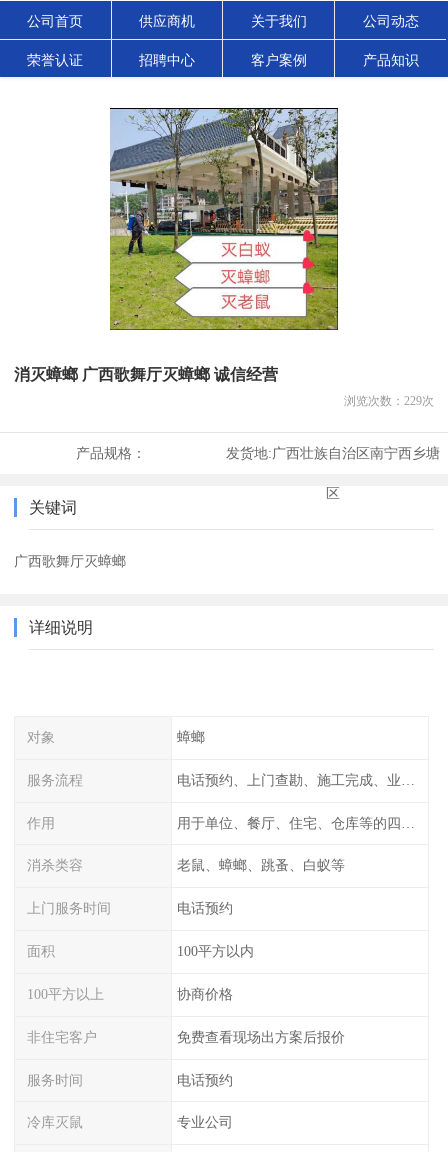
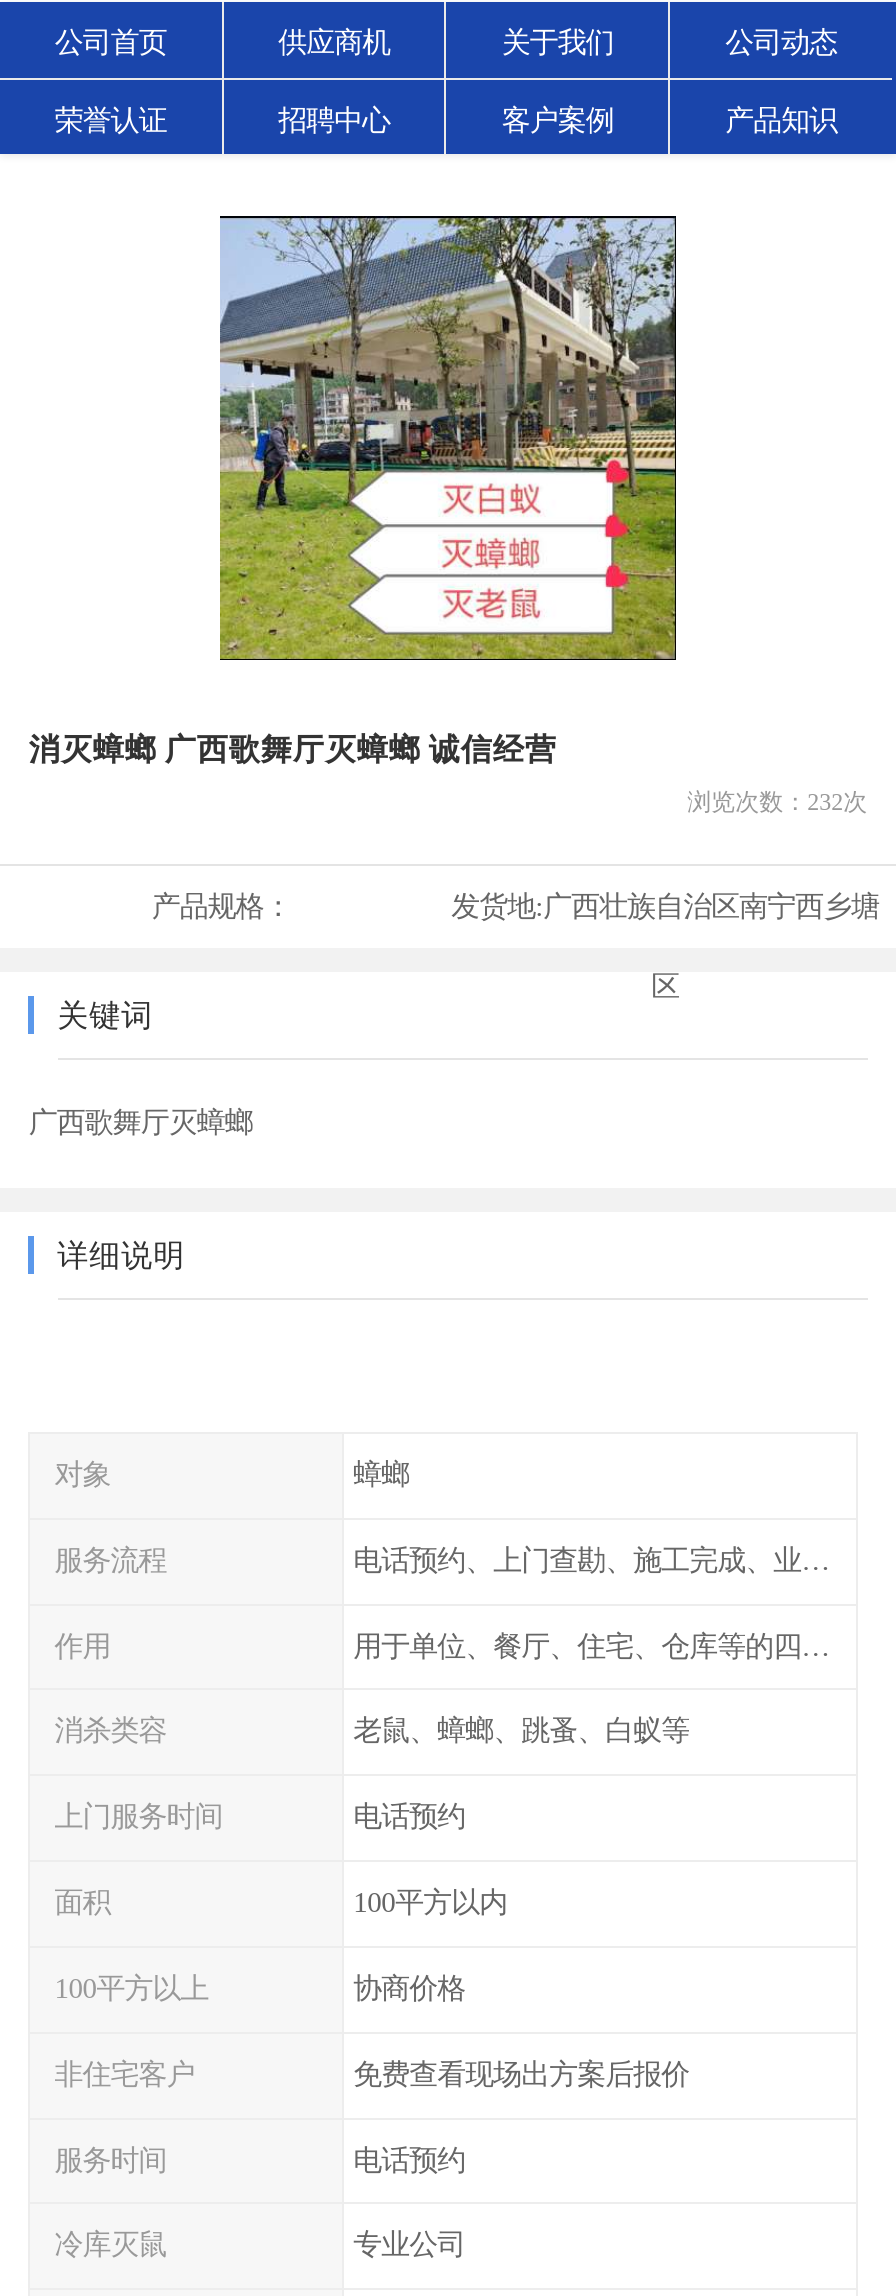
- 浏览次数：229次
+ 浏览次数：232次
